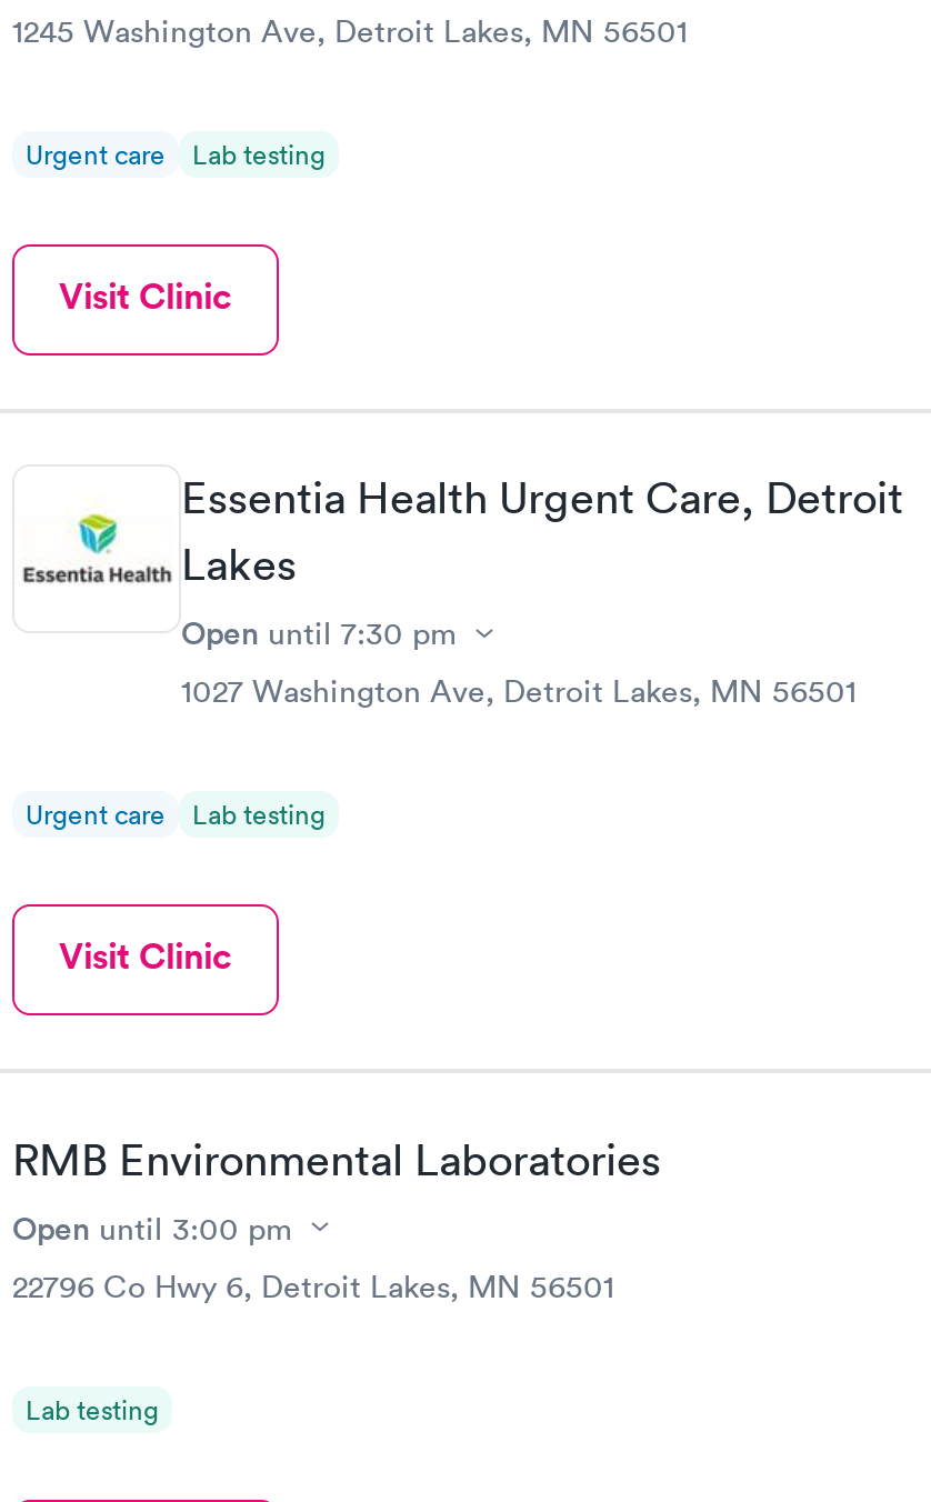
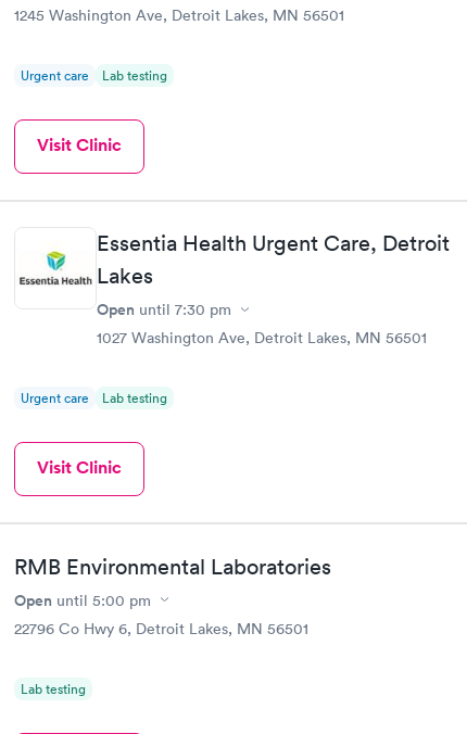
- Open until 3:00 pm
+ Open until 5:00 pm
